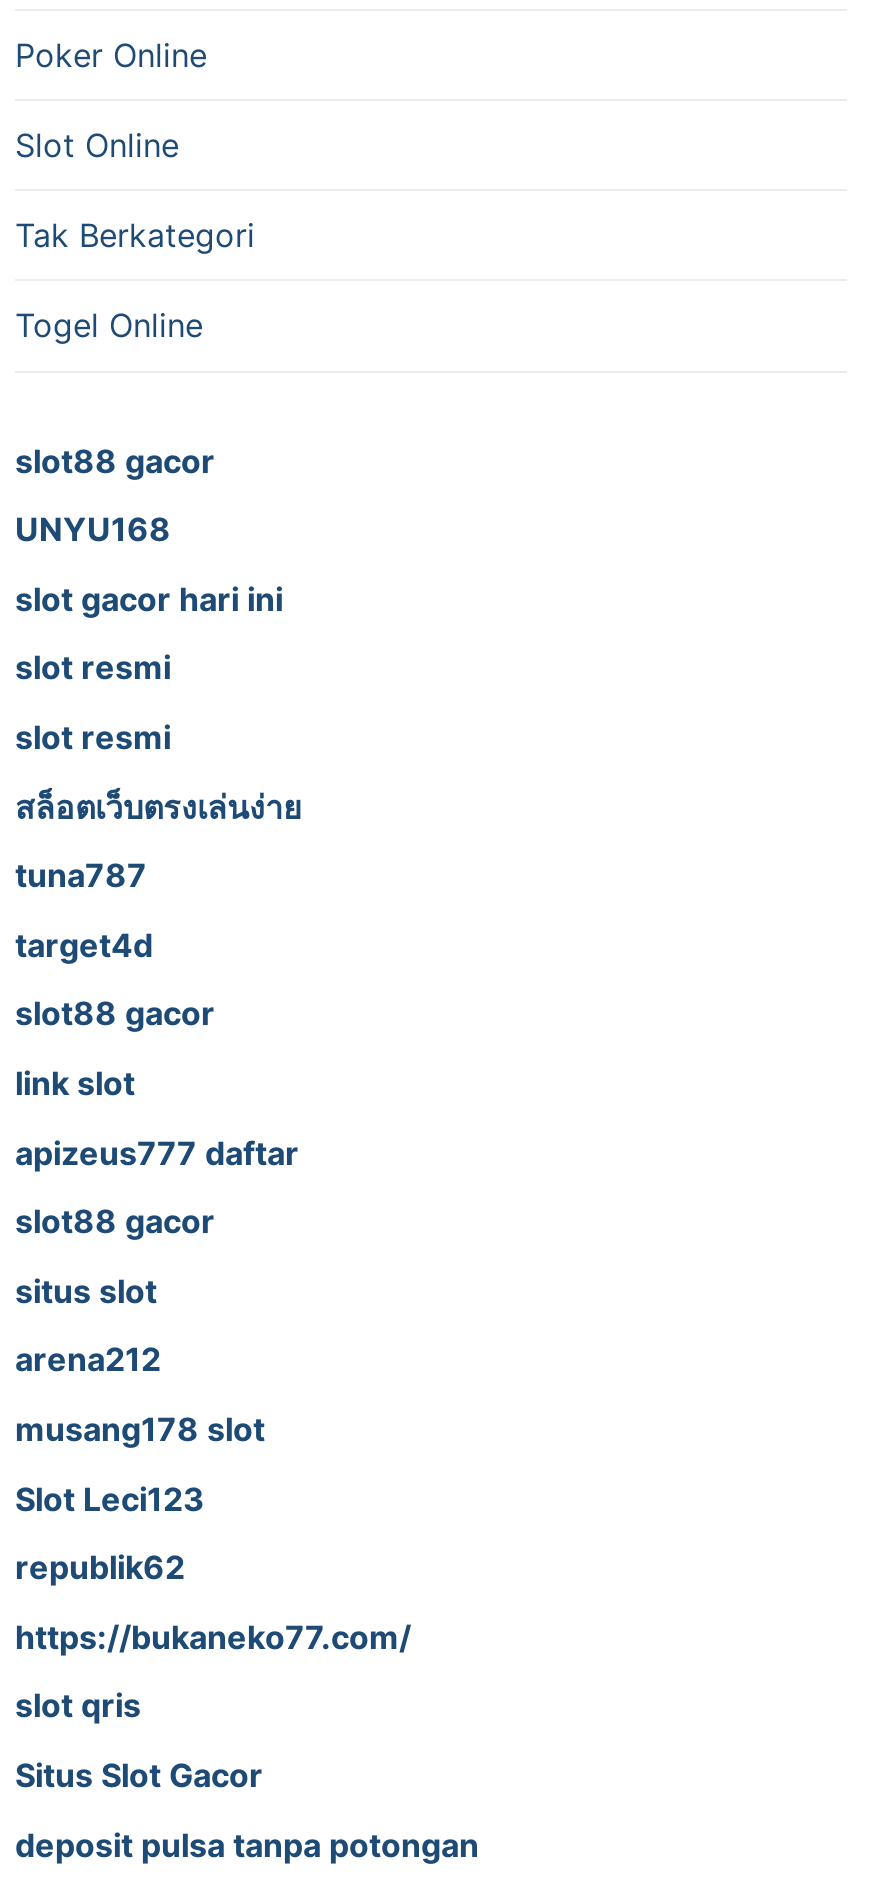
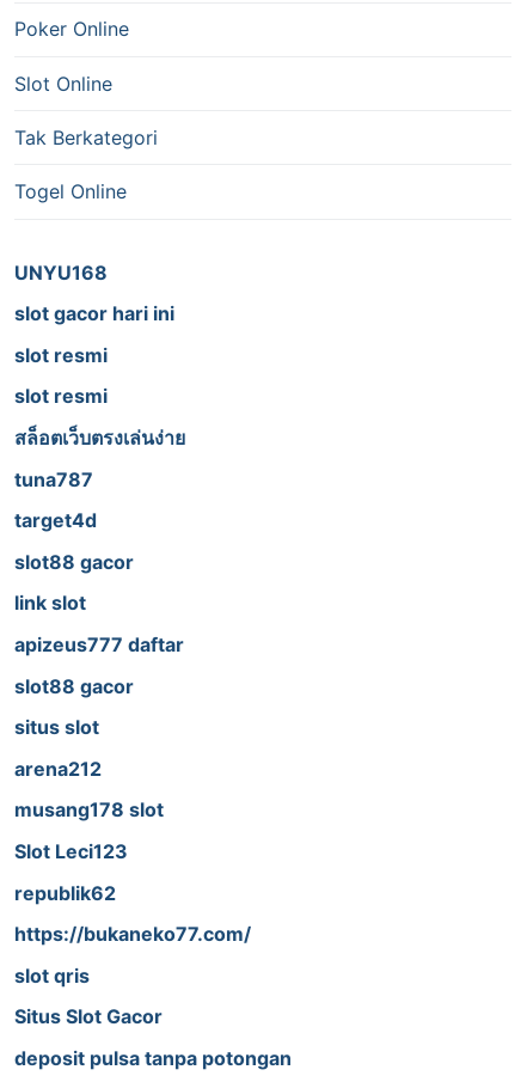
- slot88 gacor
